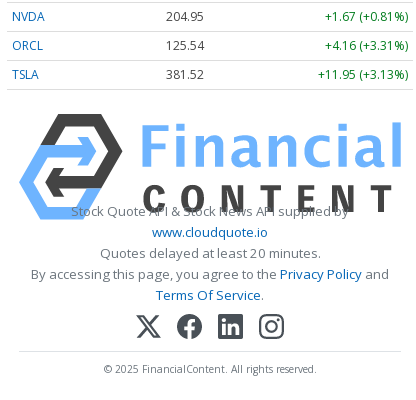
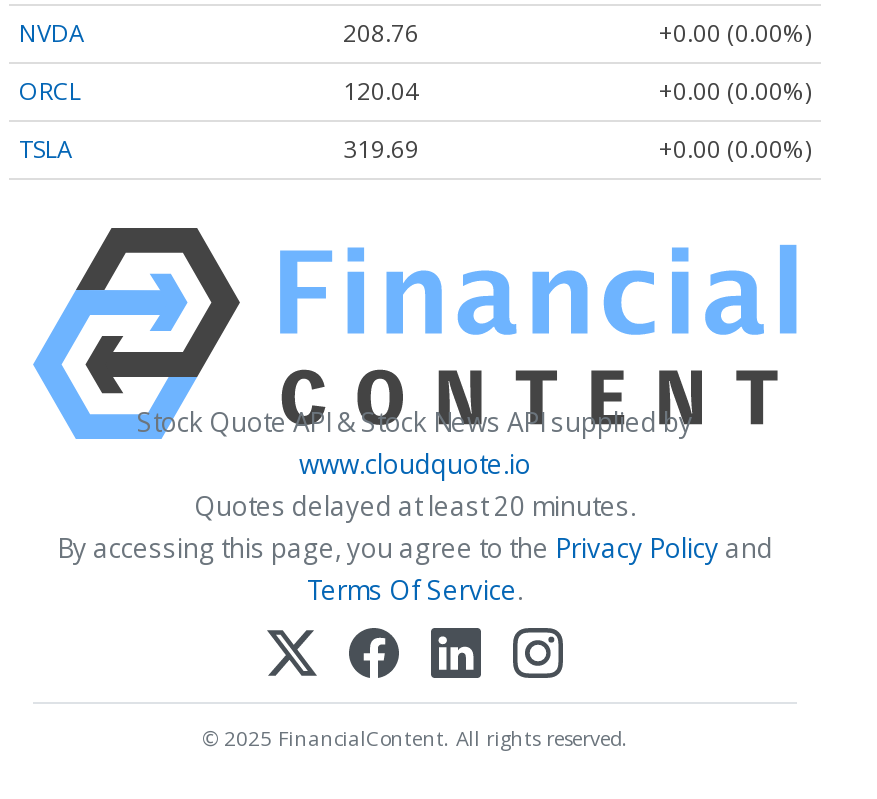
- 204.95
+ 208.76

- +1.67 (+0.81%)
+ +0.00 (0.00%)

- 125.54
+ 120.04

- +4.16 (+3.31%)
+ +0.00 (0.00%)

- 381.52
+ 319.69

- +11.95 (+3.13%)
+ +0.00 (0.00%)
